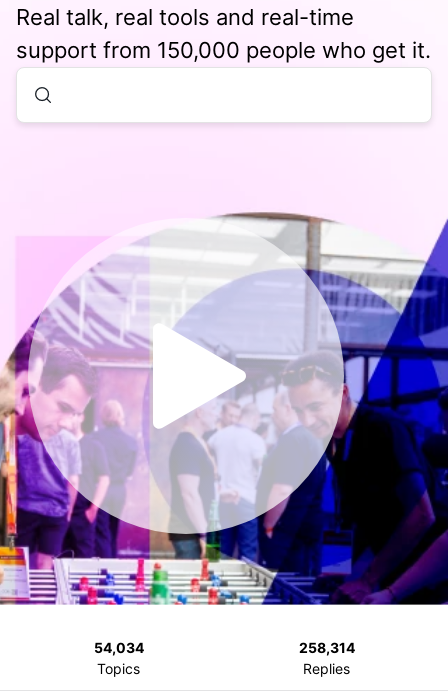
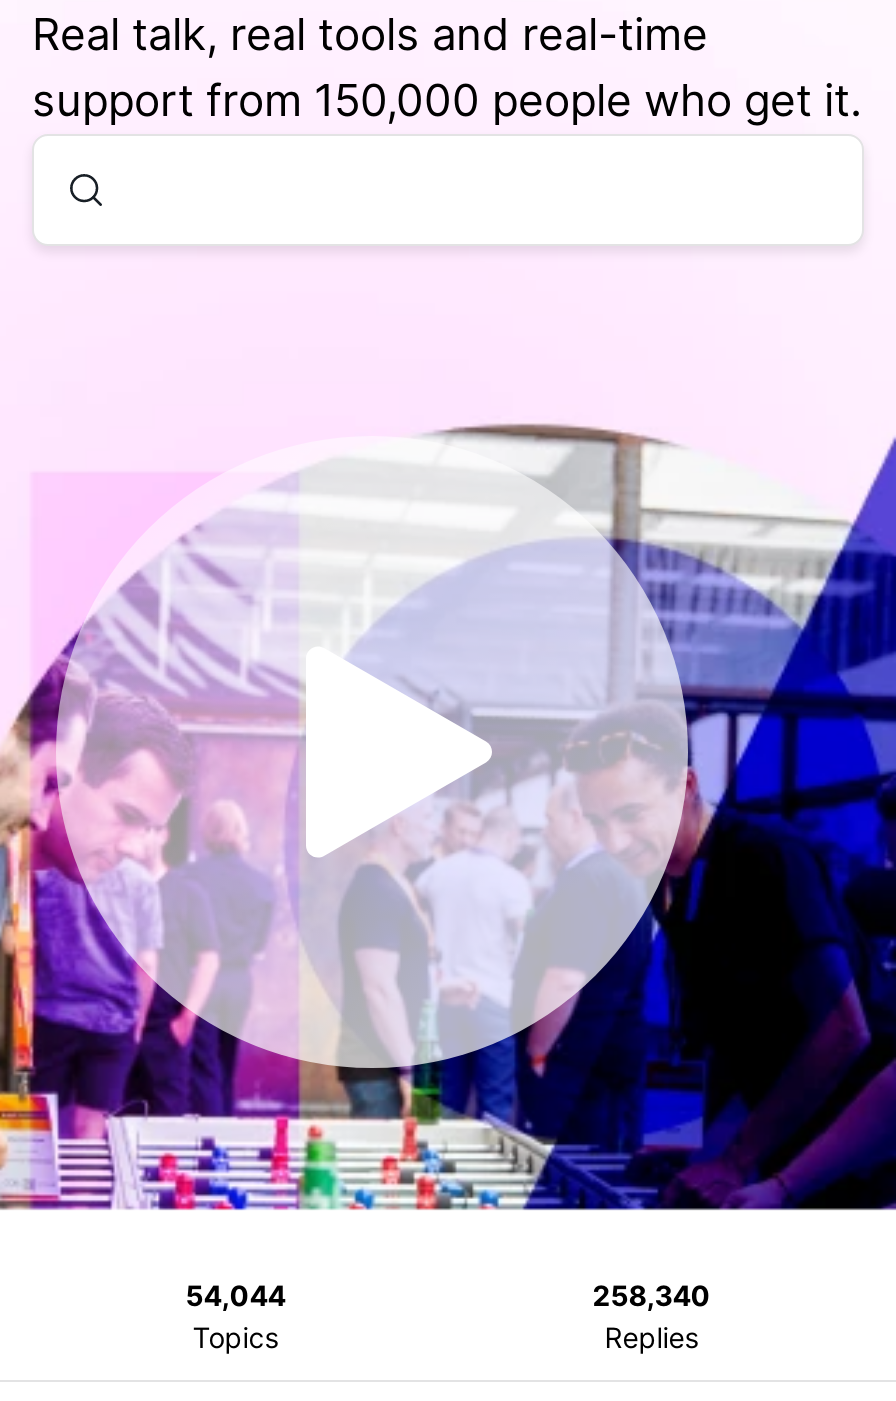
- 54,034
+ 54,044

- 258,314
+ 258,340
